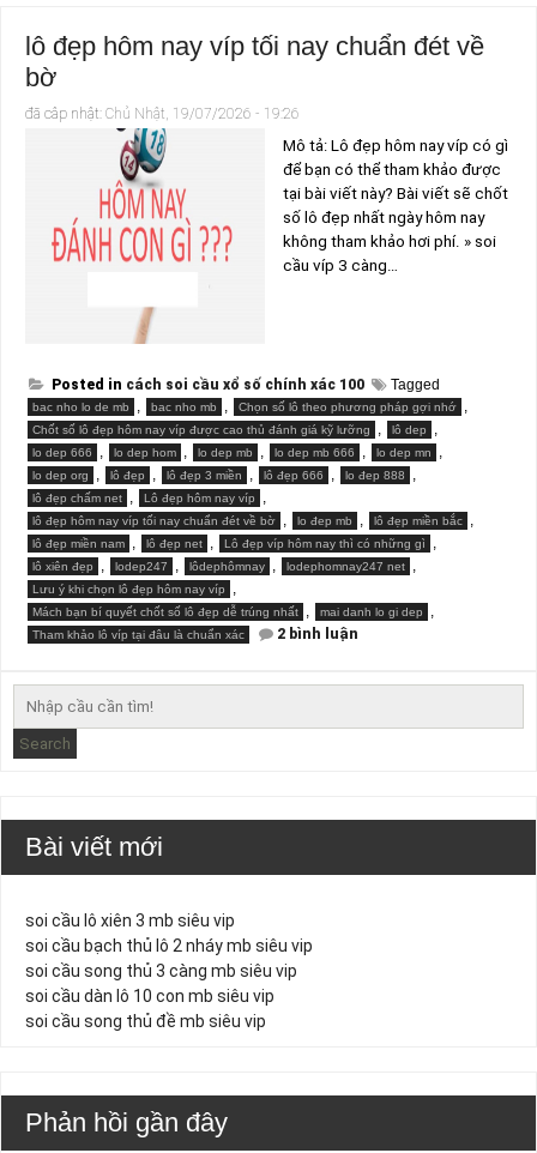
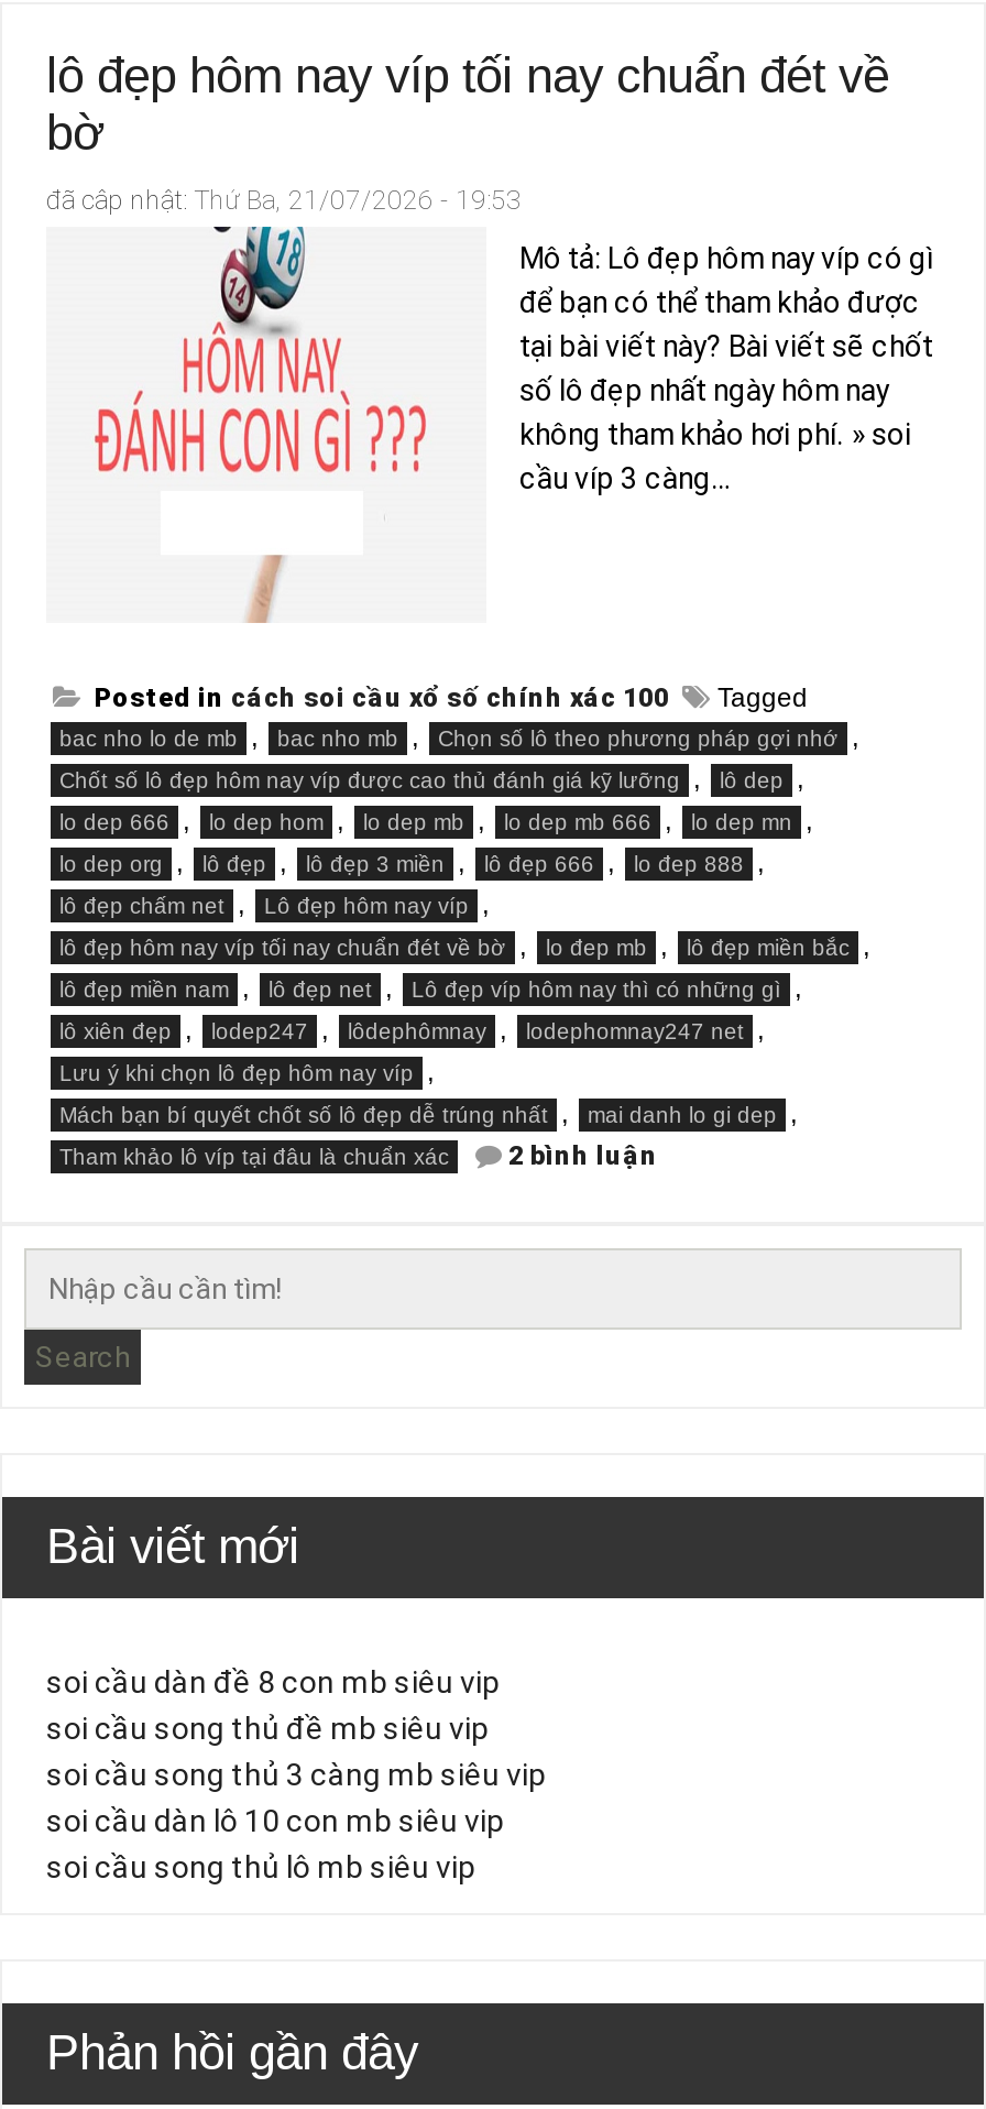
- đã câp nhật: Chủ Nhật, 19/07/2026 - 19:26
+ đã câp nhật: Thứ Ba, 21/07/2026 - 19:53

- soi cầu lô xiên 3 mb siêu vip
- soi cầu bạch thủ lô 2 nháy mb siêu vip
+ soi cầu dàn đề 8 con mb siêu vip

moved up: soi cầu song thủ đề mb siêu vip

+ soi cầu song thủ lô mb siêu vip
